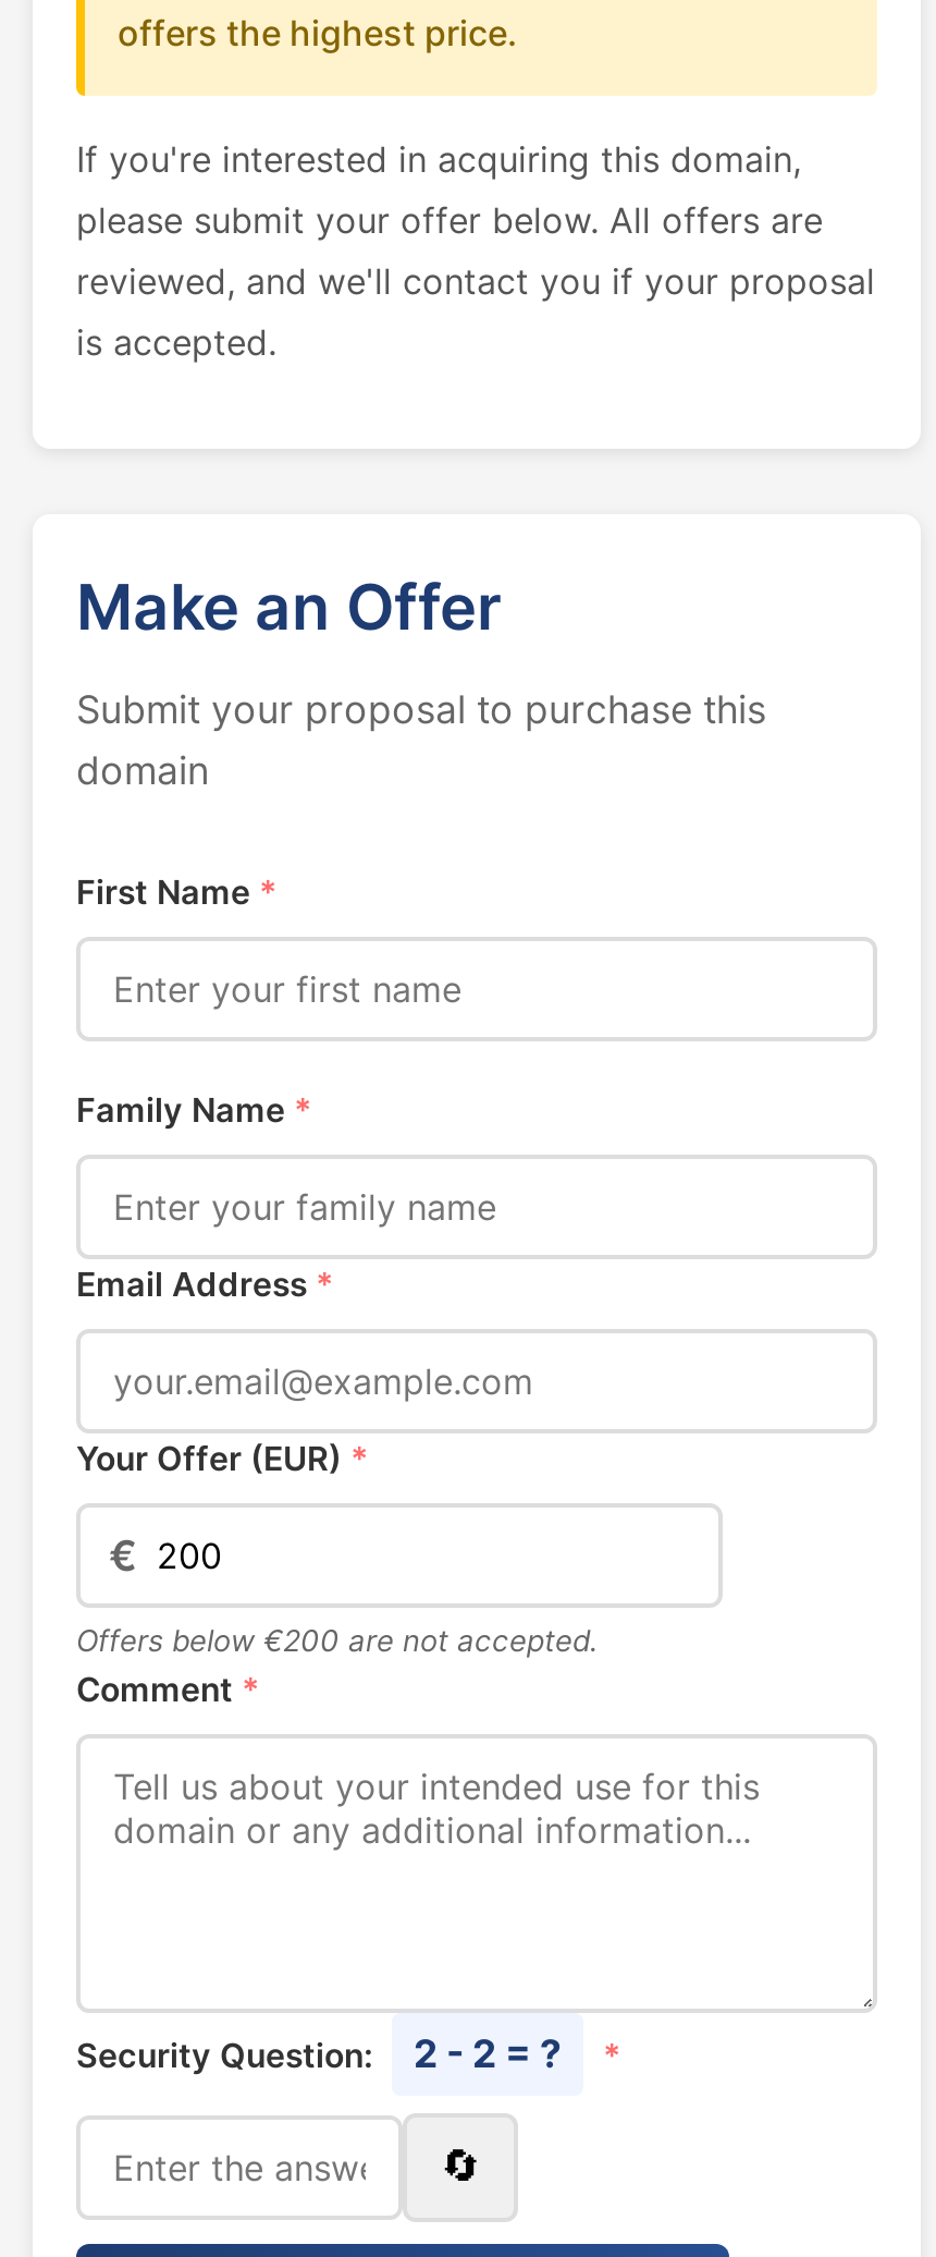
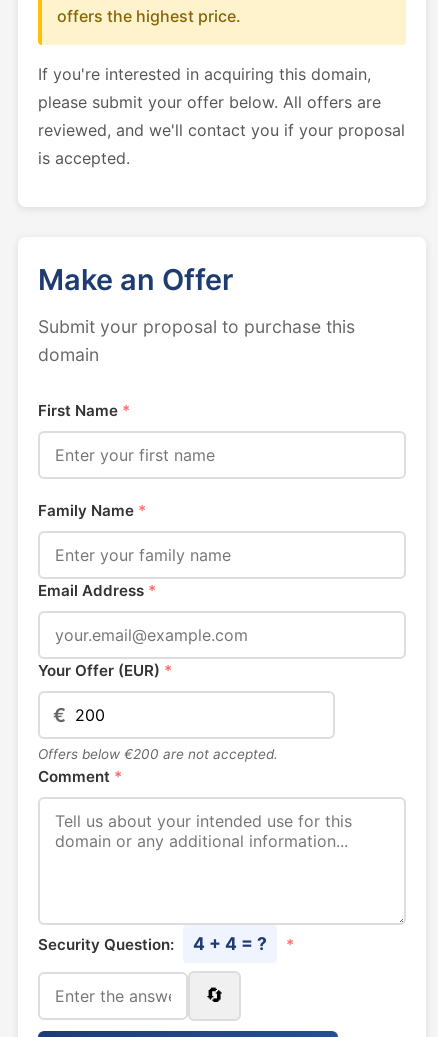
- 2 - 2 = ?
+ 4 + 4 = ?
